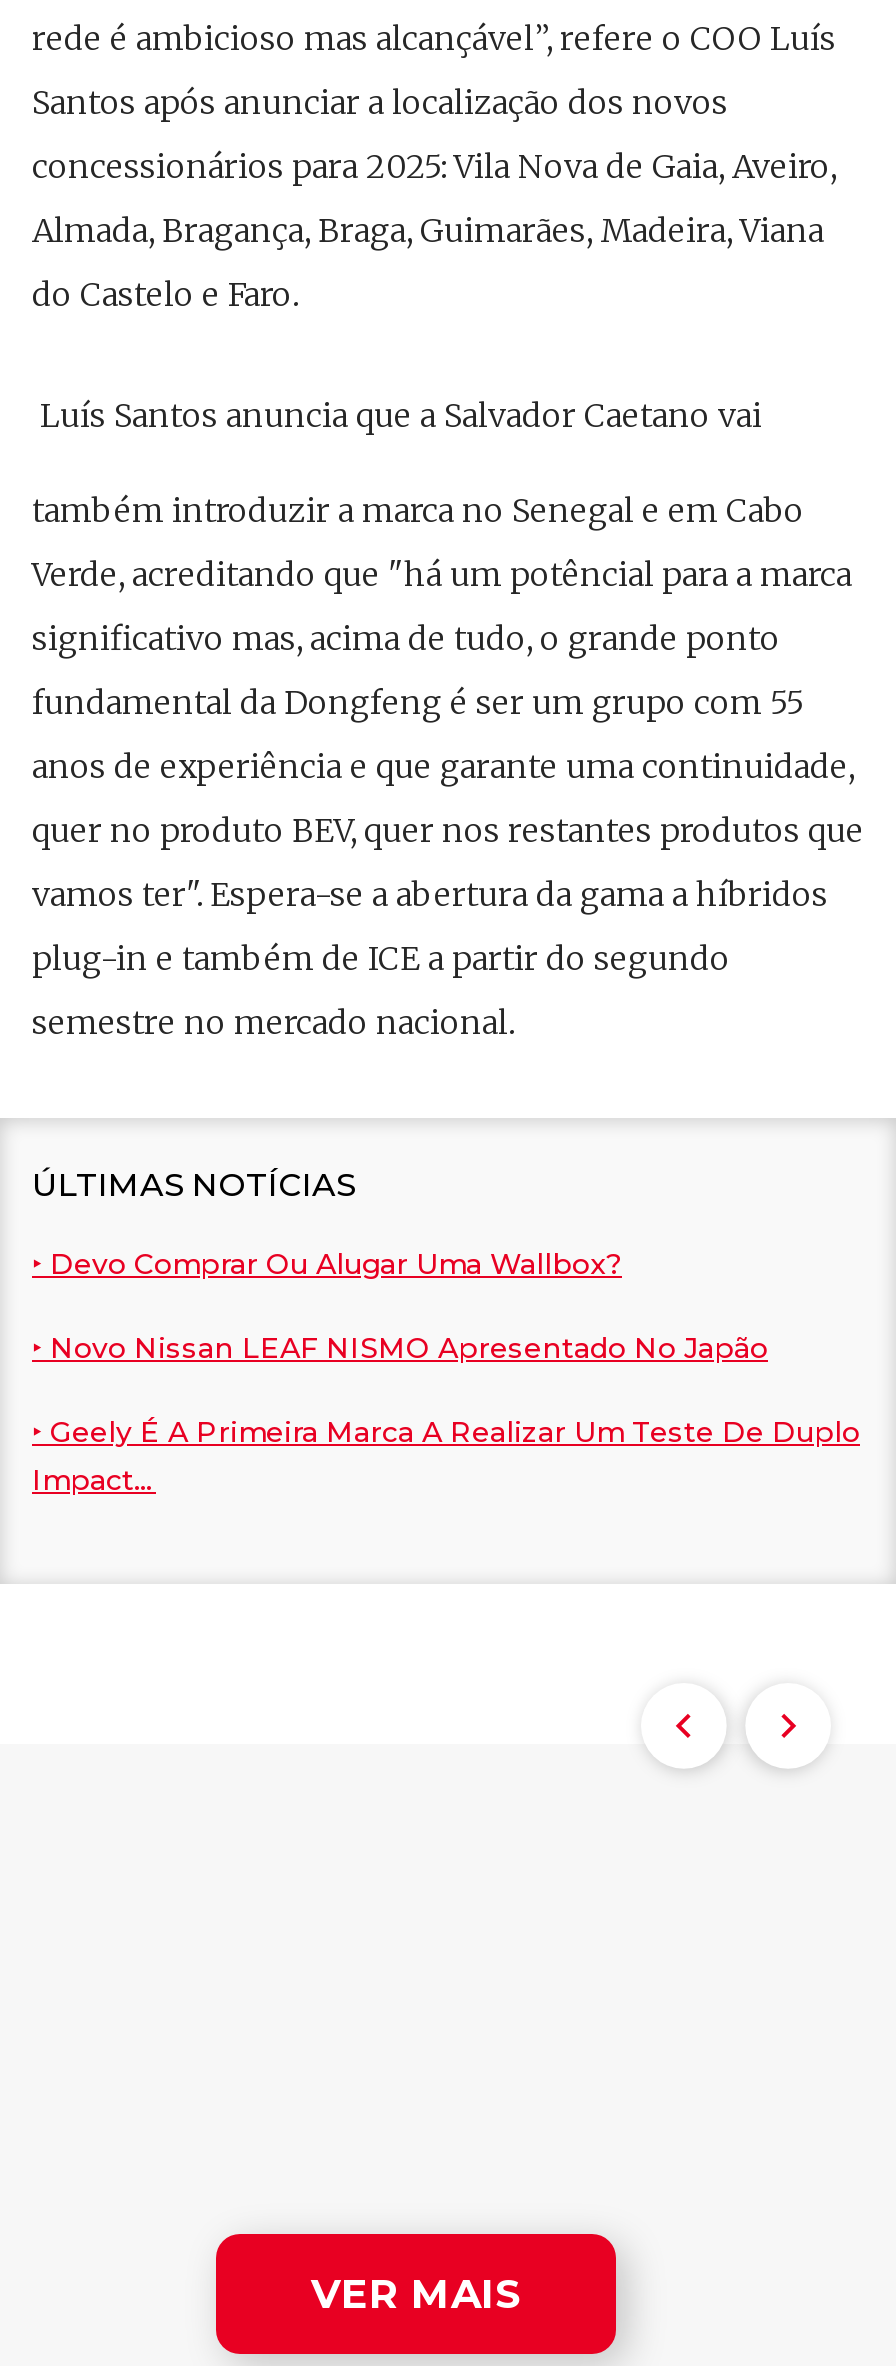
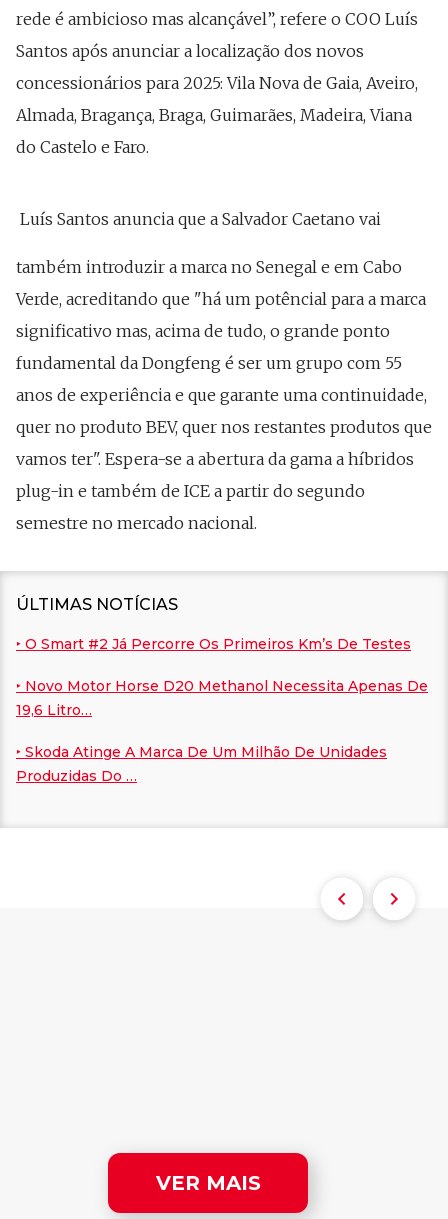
- ‣ Devo Comprar Ou Alugar Uma Wallbox?
+ ‣ O Smart #2 Já Percorre Os Primeiros Km’s De Testes

- ‣ Novo Nissan LEAF NISMO Apresentado No Japão
+ ‣ Novo Motor Horse D20 Methanol Necessita Apenas De
+ 19,6 Litro…

- ‣ Geely É A Primeira Marca A Realizar Um Teste De Duplo
- Impact…
+ ‣ Skoda Atinge A Marca De Um Milhão De Unidades
+ Produzidas Do …
